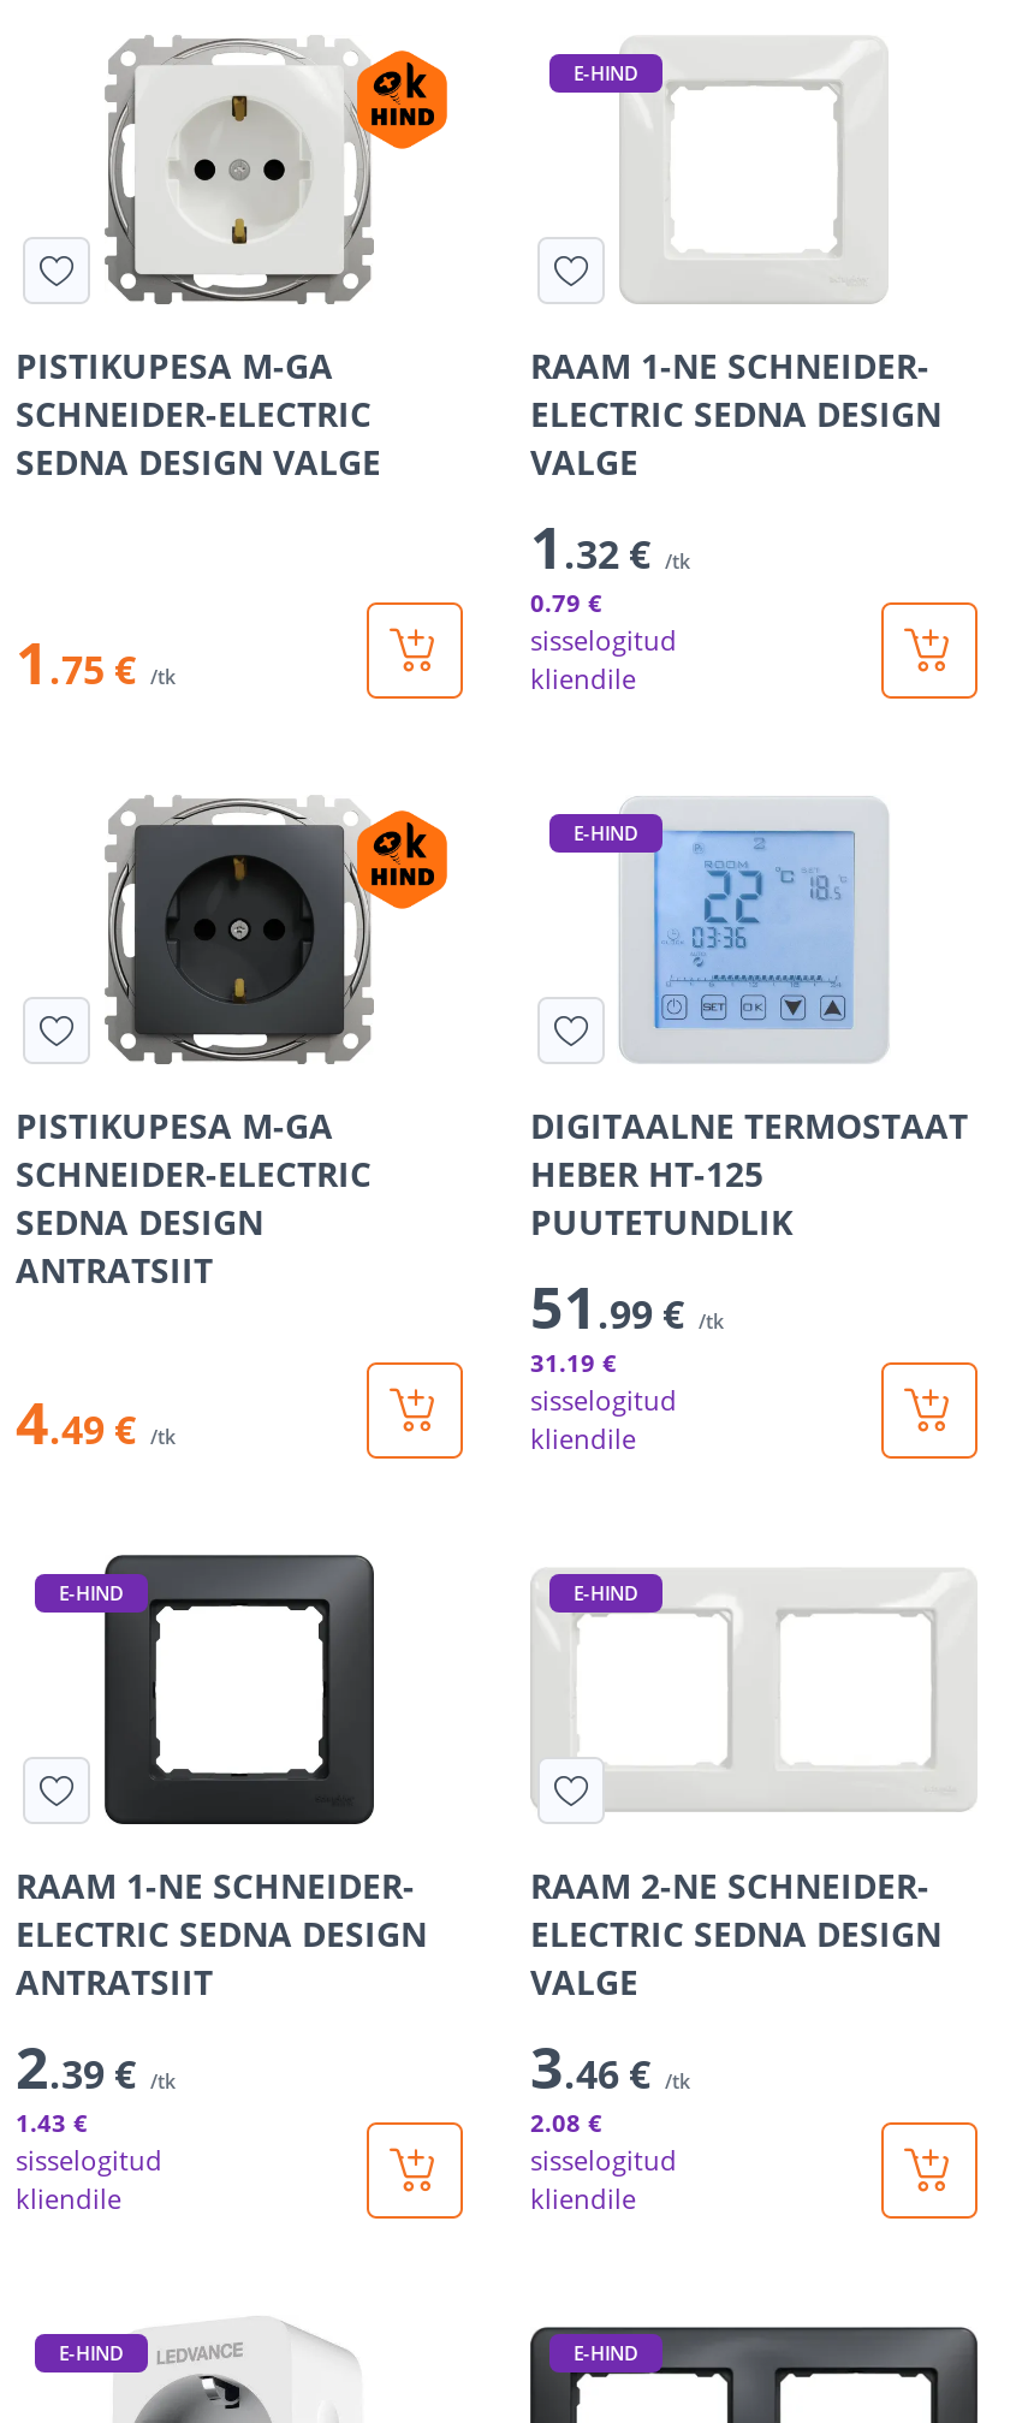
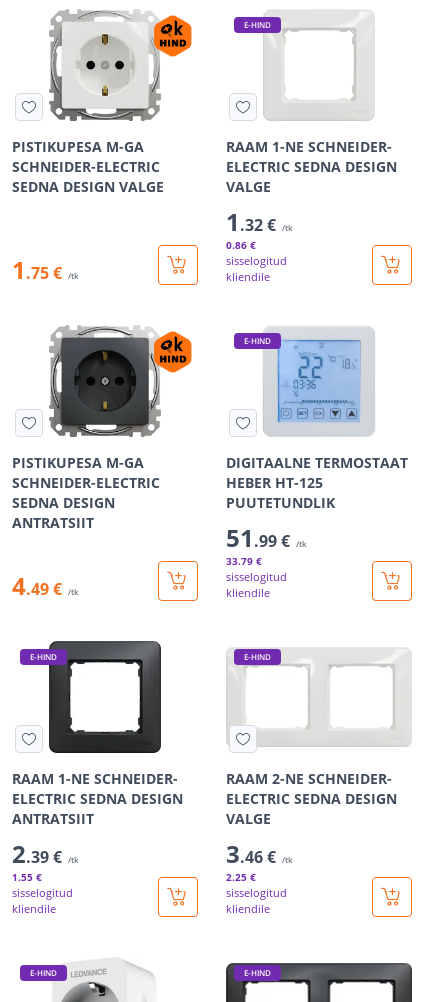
- 0.79 €
+ 0.86 €

- 31.19 €
+ 33.79 €

- 1.43 €
+ 1.55 €

- 2.08 €
+ 2.25 €
